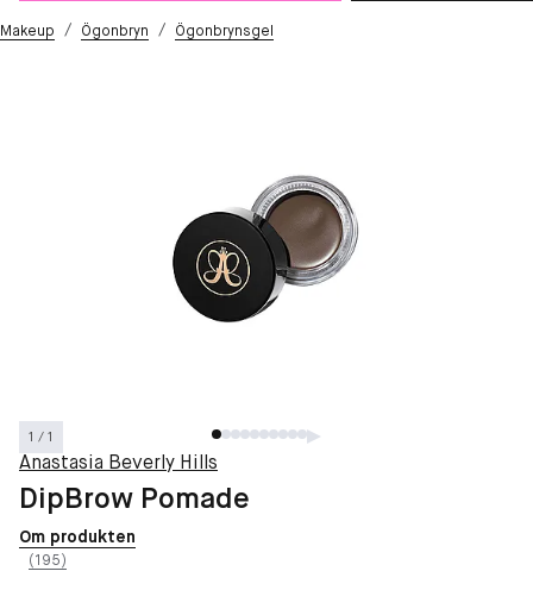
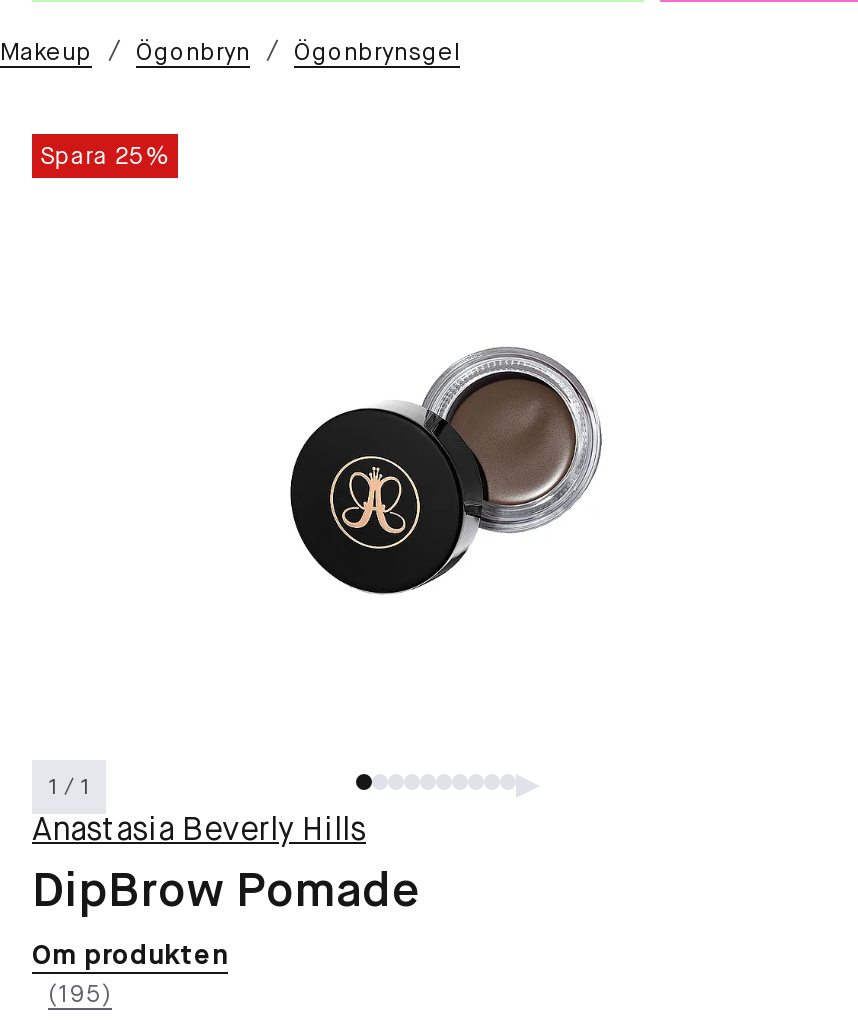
+ Spara 25%
